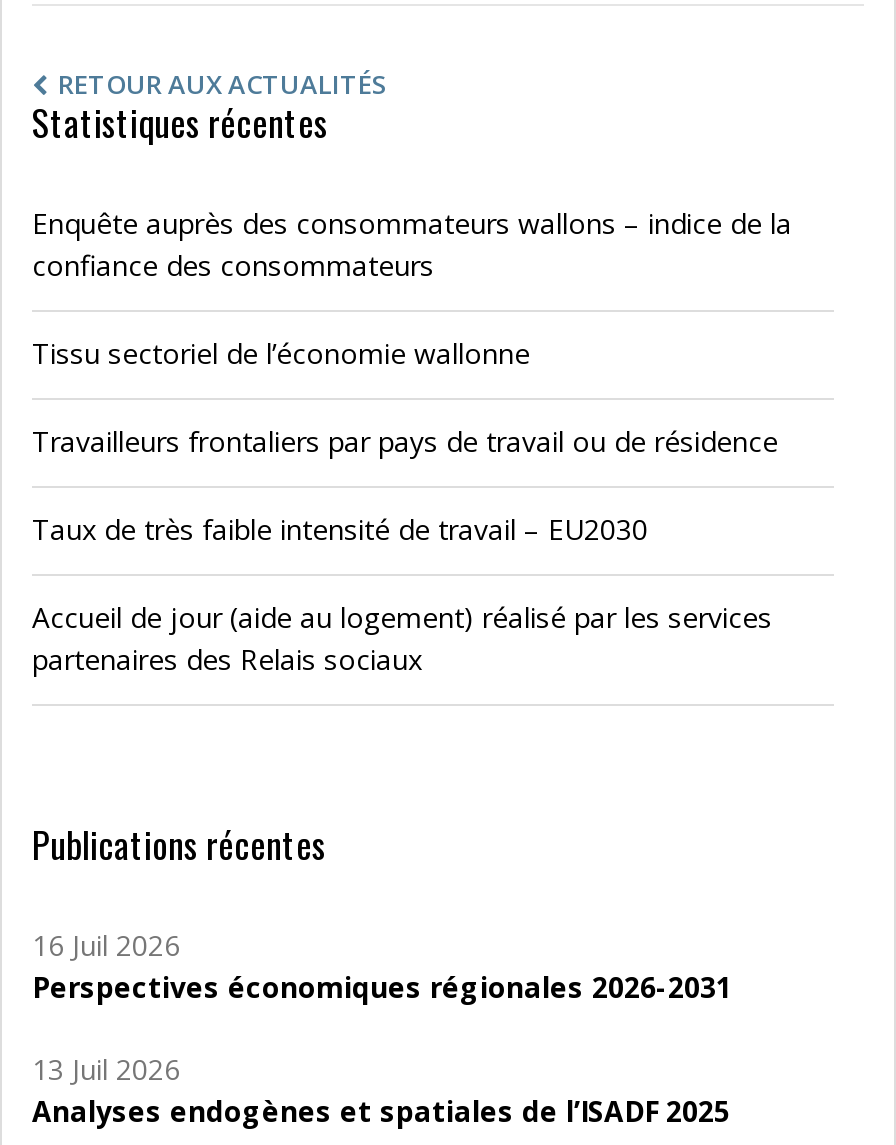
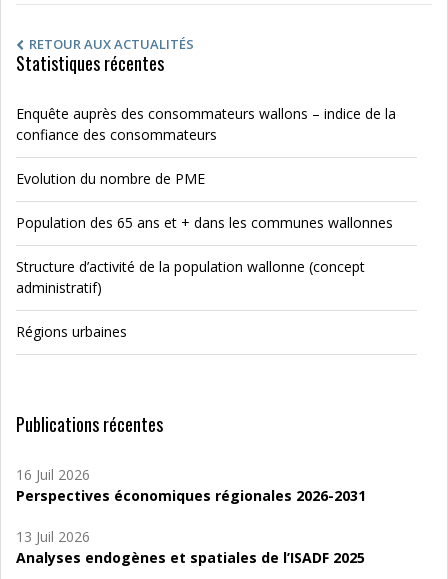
- Tissu sectoriel de l’économie wallonne
+ Evolution du nombre de PME

- Travailleurs frontaliers par pays de travail ou de résidence
+ Population des 65 ans et + dans les communes wallonnes

- Taux de très faible intensité de travail – EU2030
+ Structure d’activité de la population wallonne (concept
+ administratif)

- Accueil de jour (aide au logement) réalisé par les services
- partenaires des Relais sociaux
+ Régions urbaines
